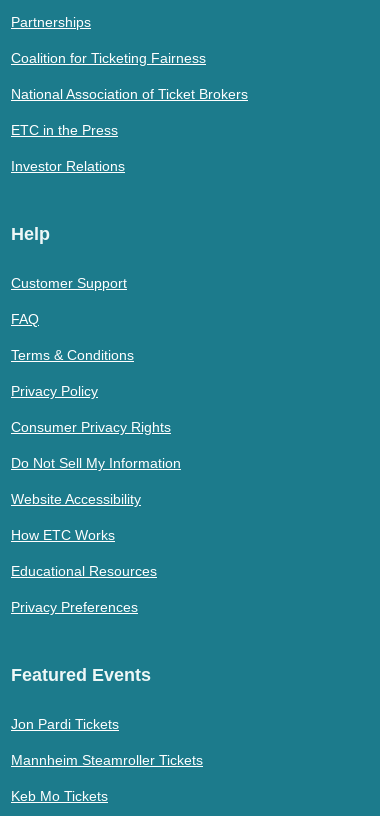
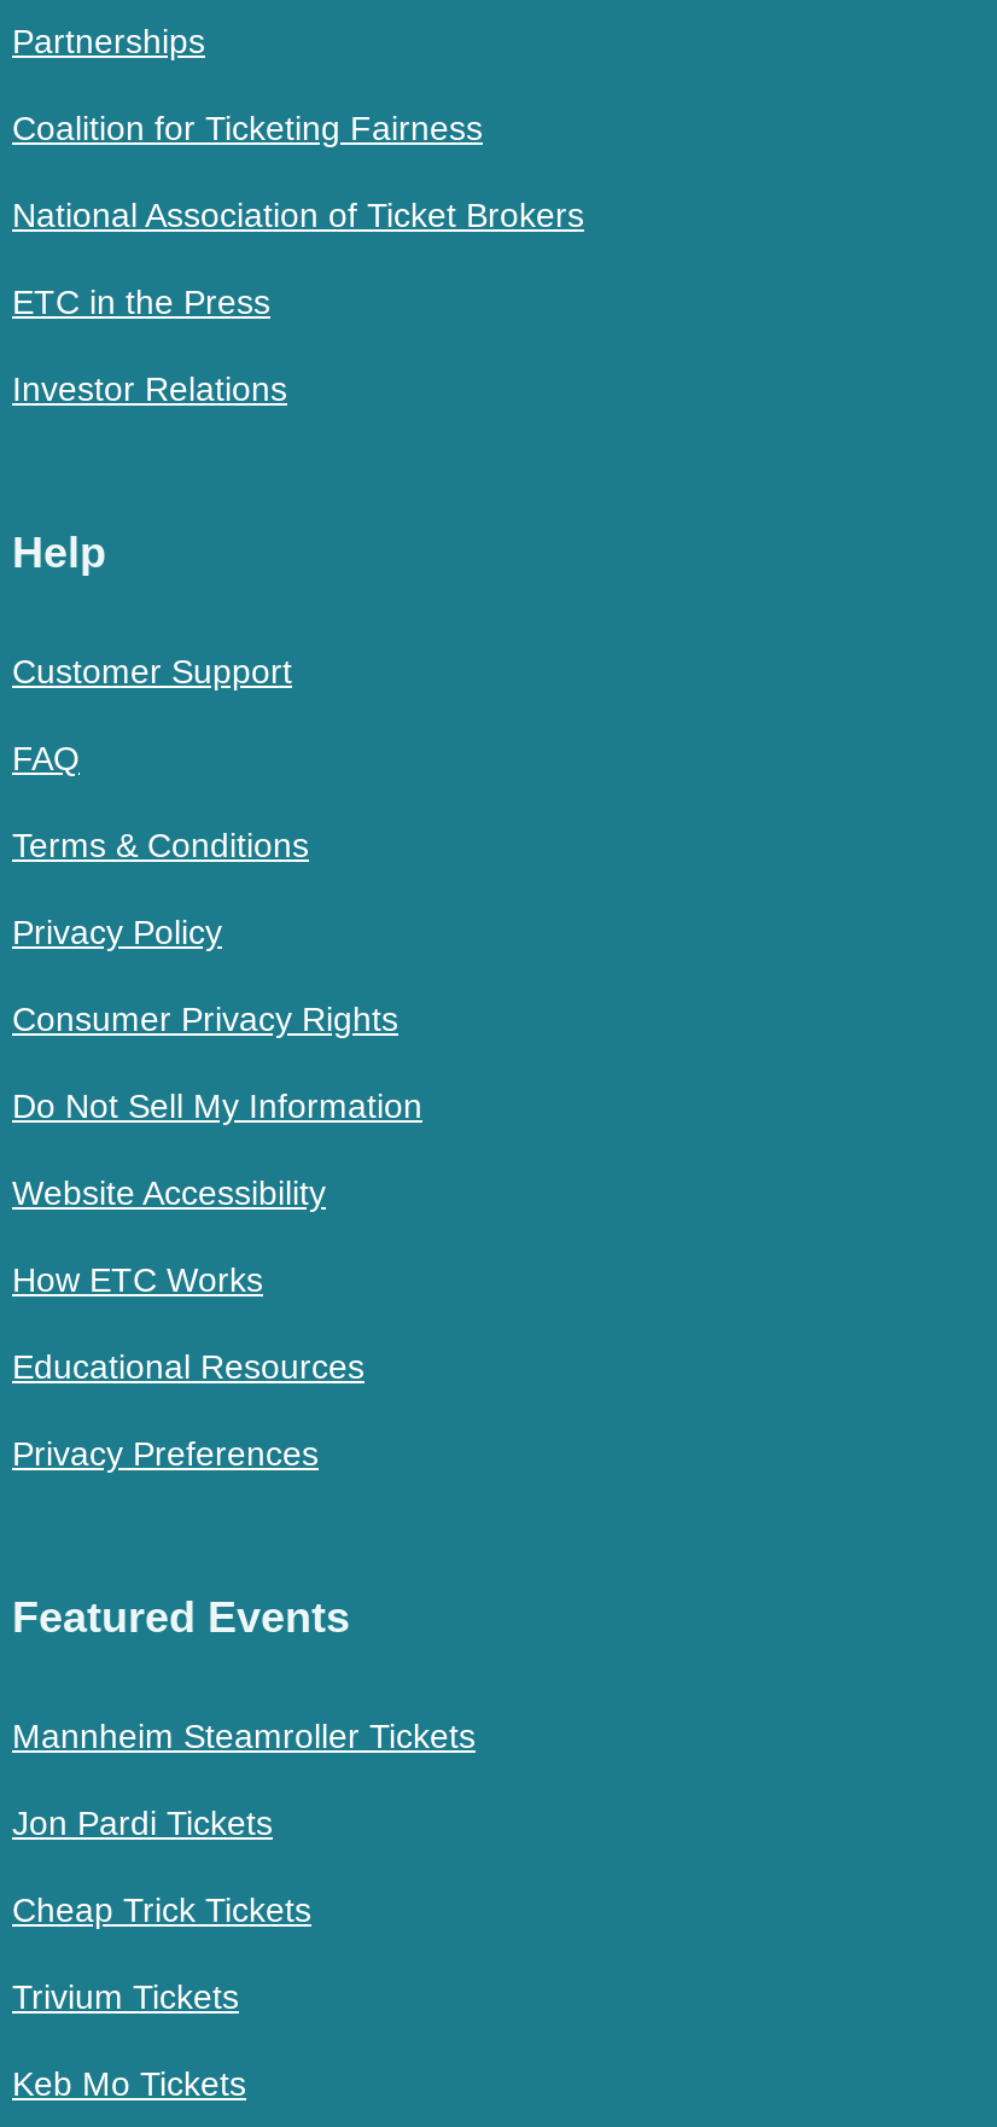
+ Cheap Trick Tickets
+ Trivium Tickets

moved up: Mannheim Steamroller Tickets
